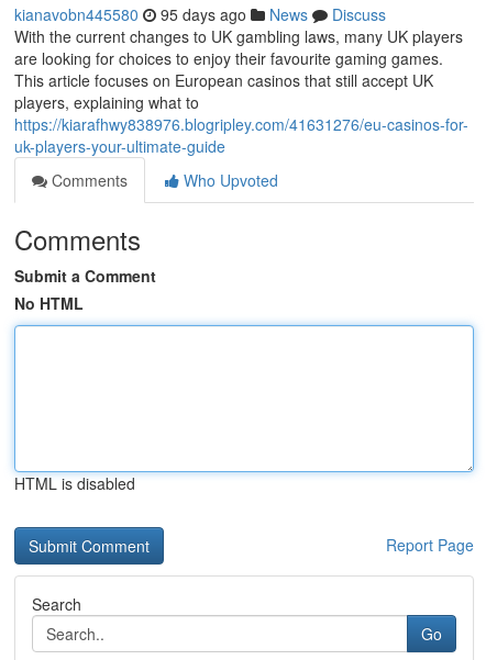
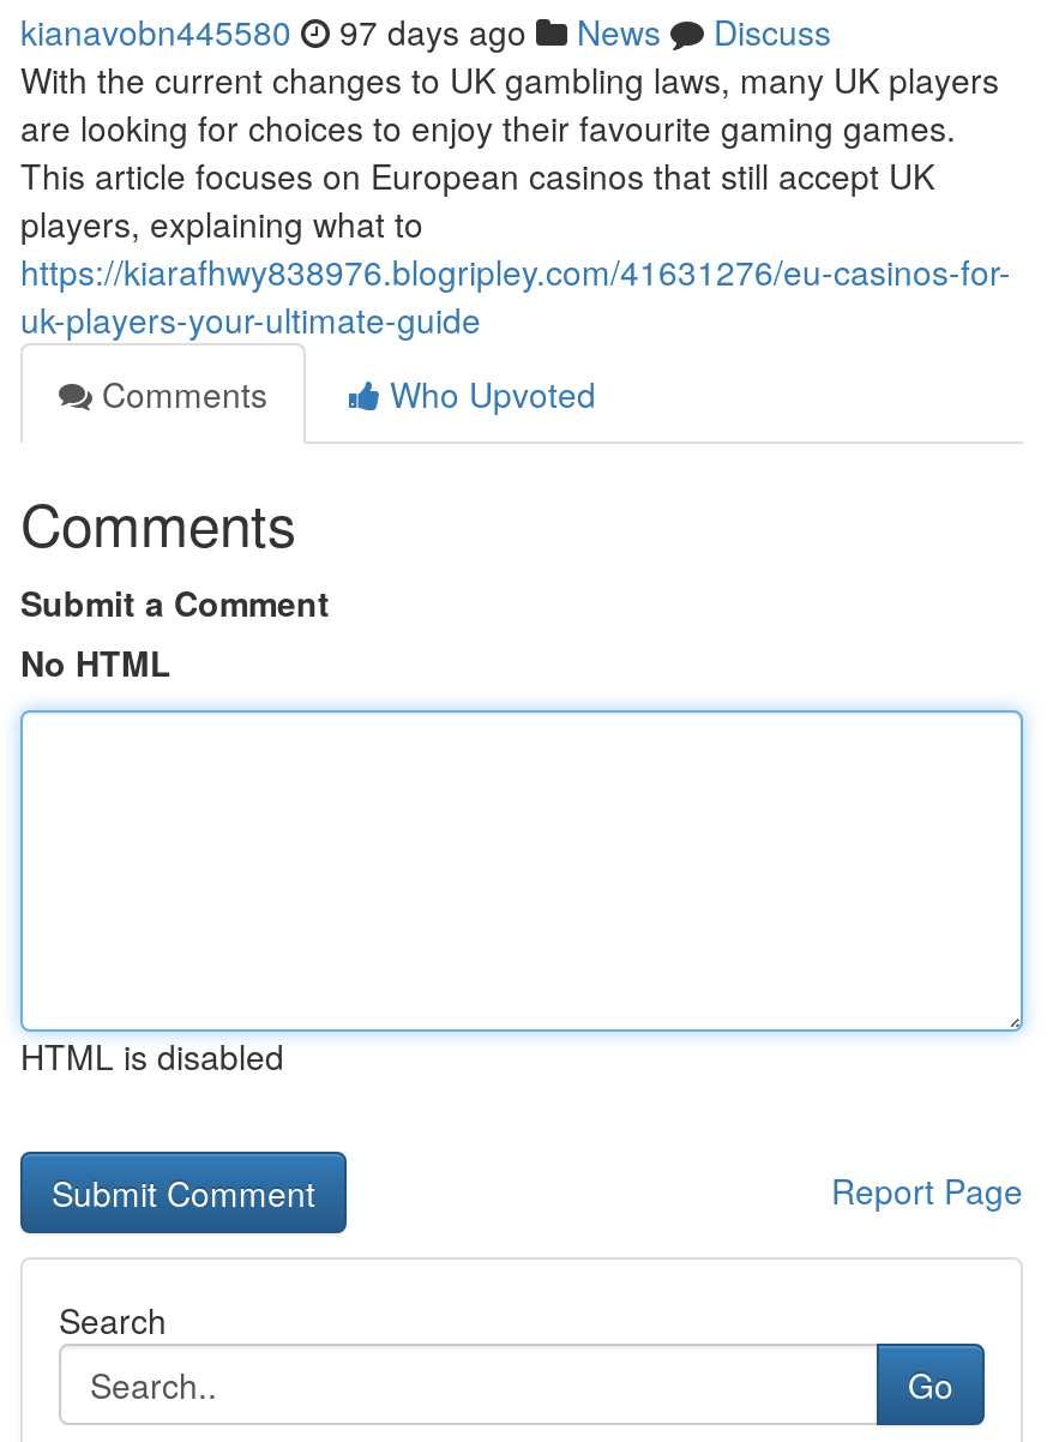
- kianavobn445580 95 days ago News Discuss
+ kianavobn445580 97 days ago News Discuss
